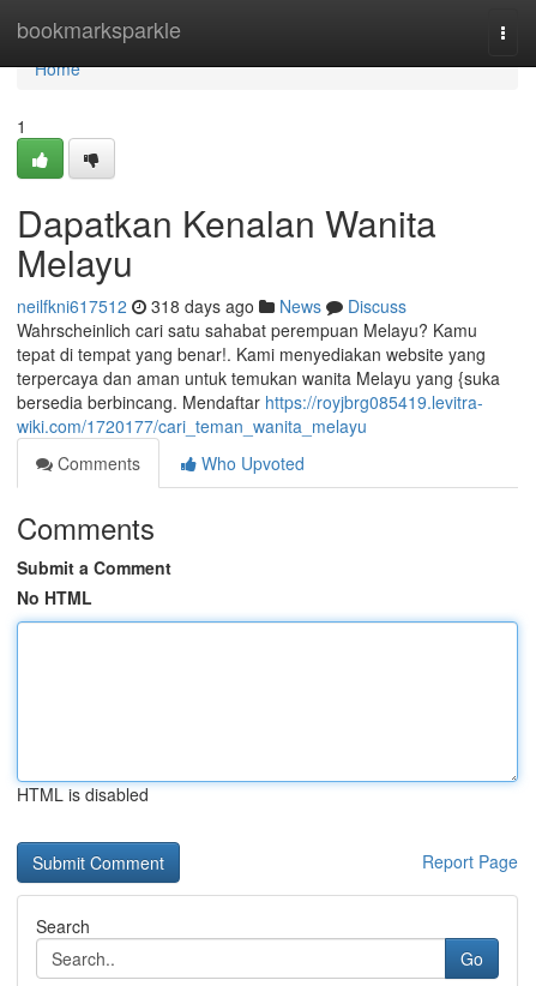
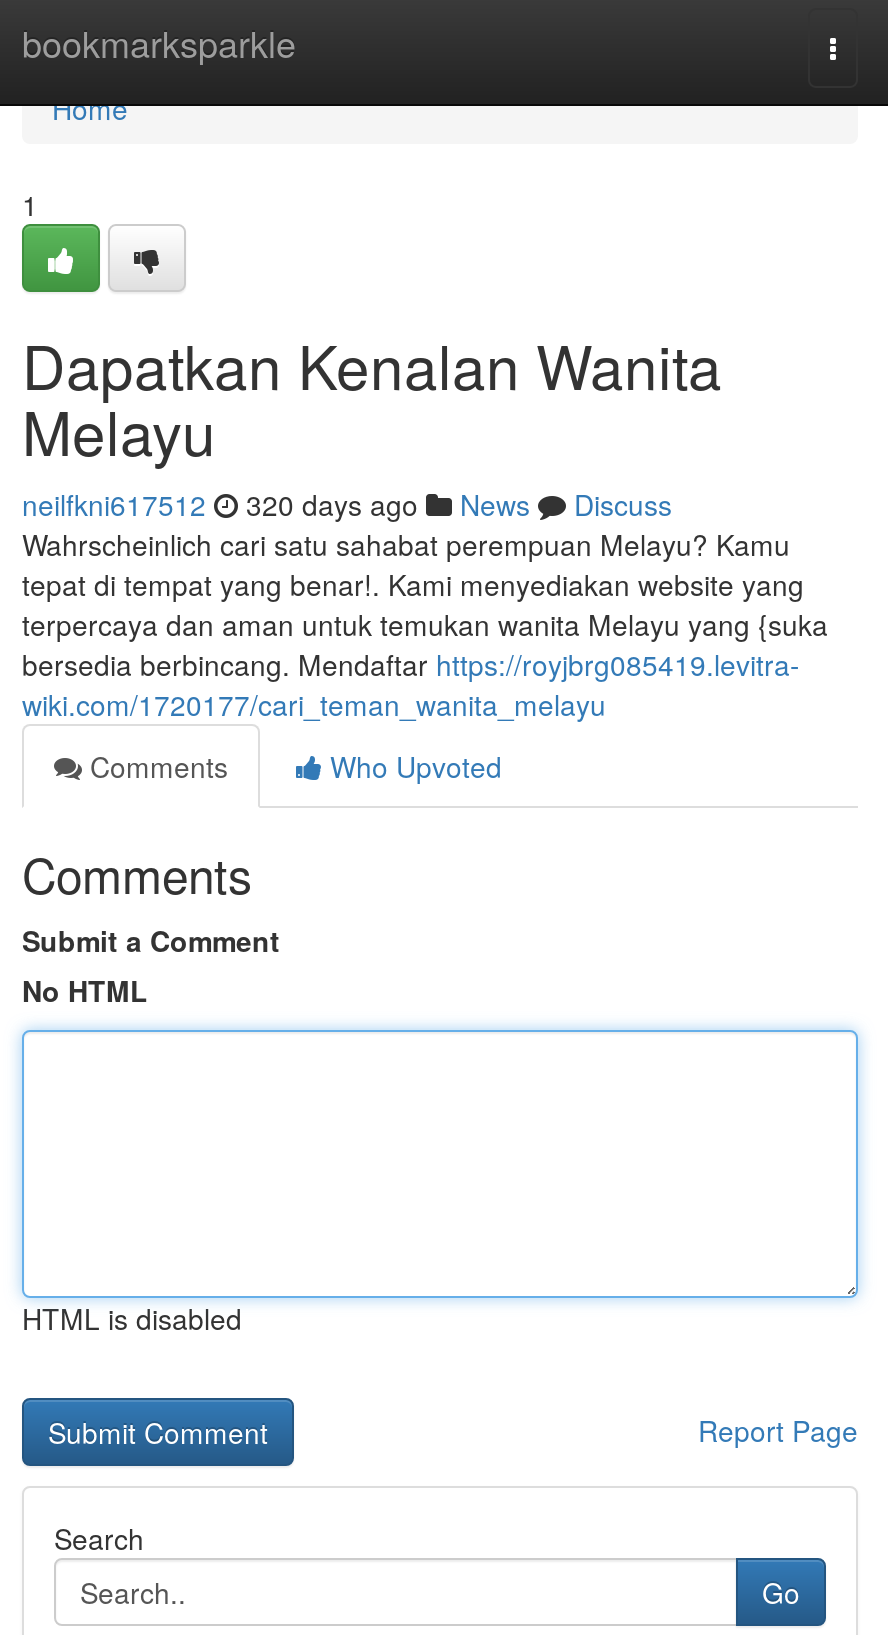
- neilfkni617512 318 days ago News Discuss
+ neilfkni617512 320 days ago News Discuss
